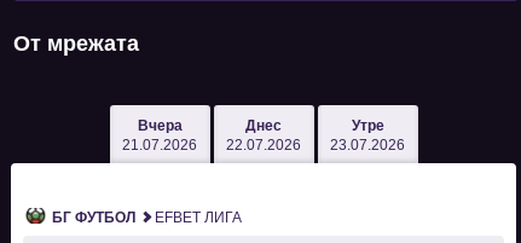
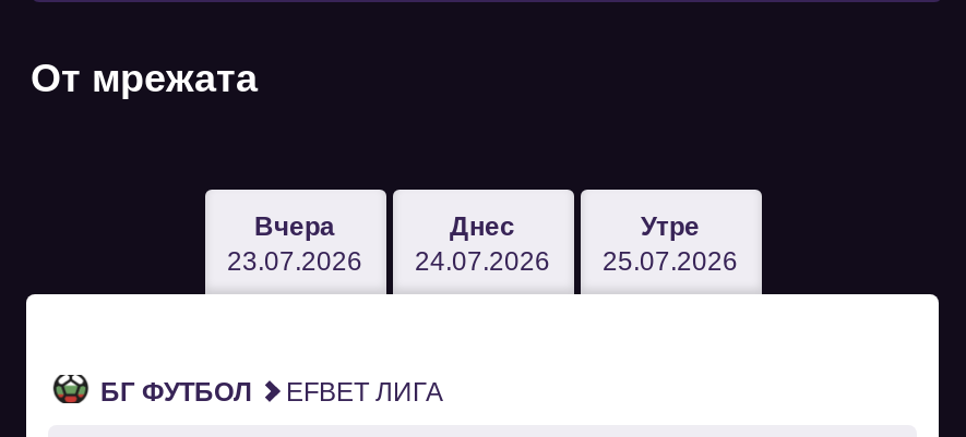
- 21.07.2026
+ 23.07.2026

- 22.07.2026
+ 24.07.2026

- 23.07.2026
+ 25.07.2026
